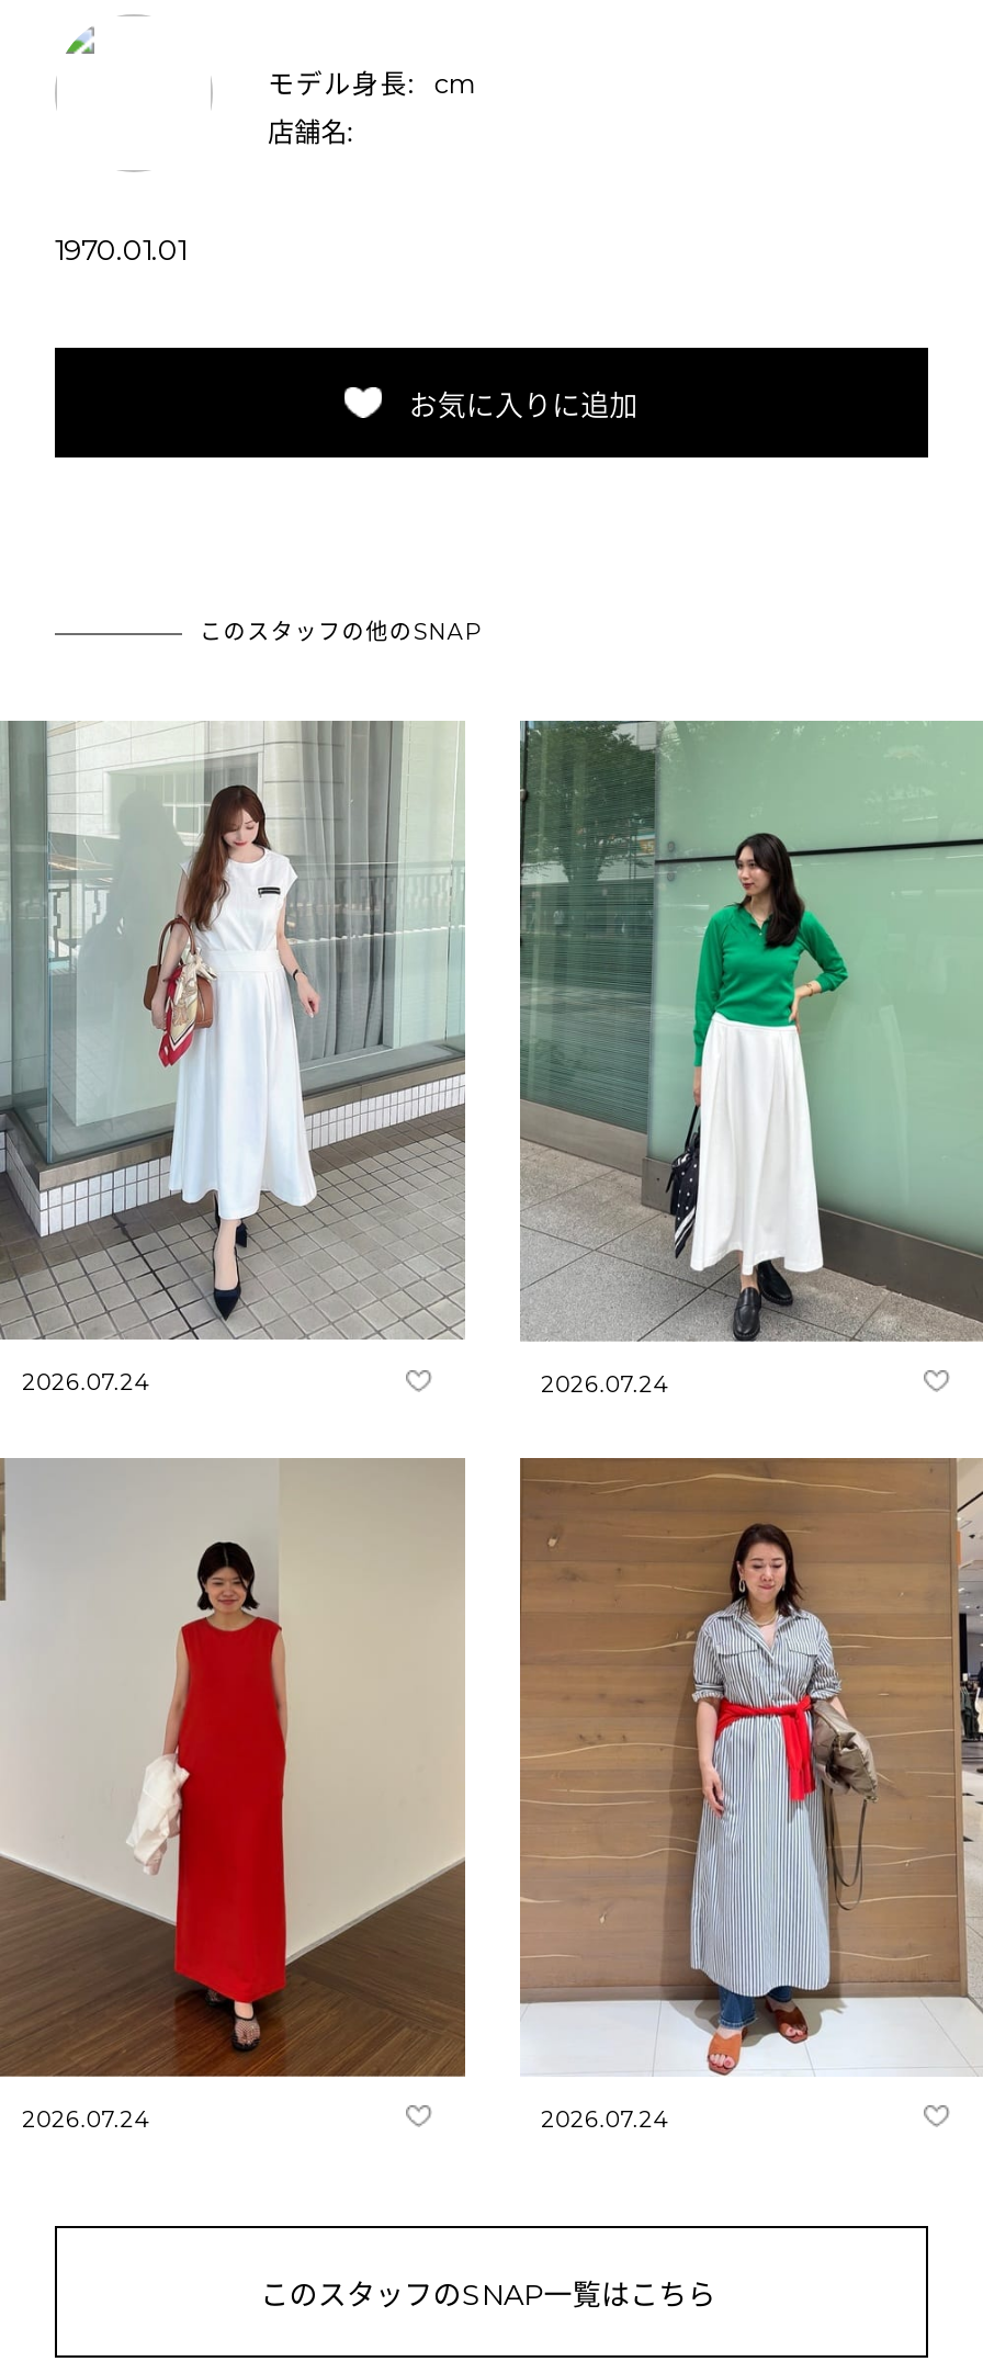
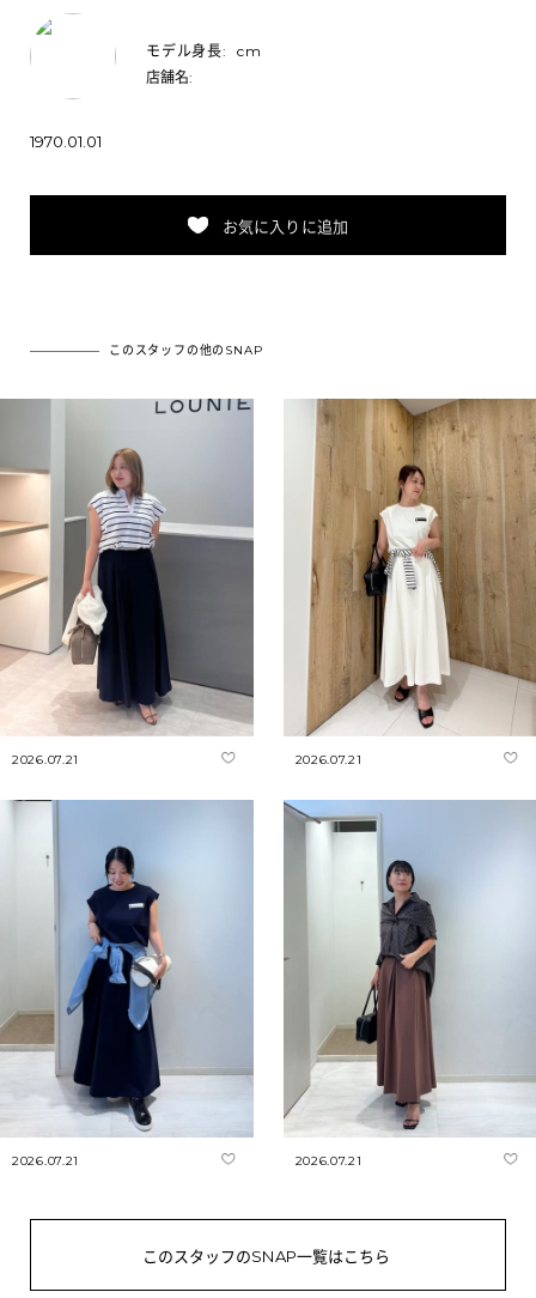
- [image]
- 2026.07.24
+ [image]
+ 2026.07.21

- [image]
- 2026.07.24
+ [image]
+ 2026.07.21

- [image]
- 2026.07.24
+ [image]
+ 2026.07.21

- [image]
- 2026.07.24
+ [image]
+ 2026.07.21
